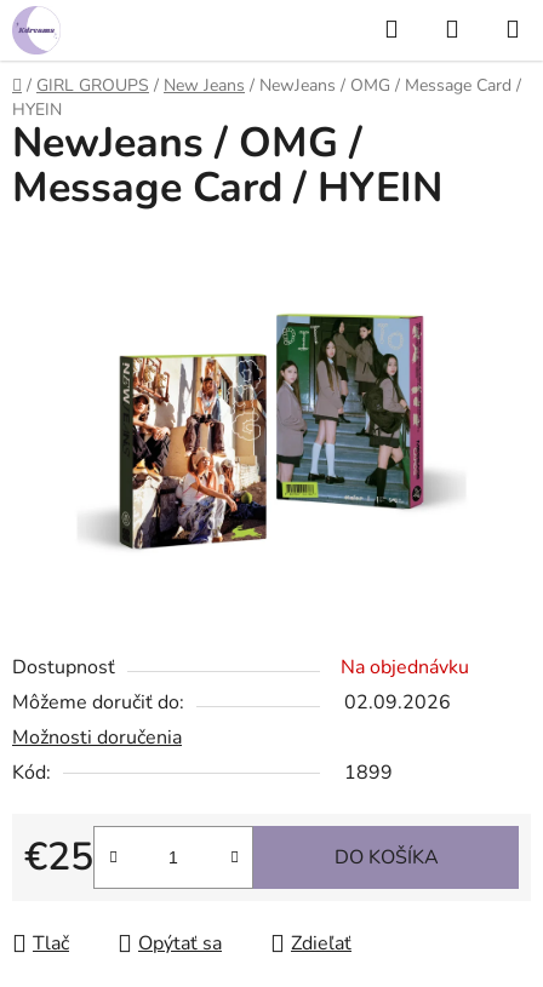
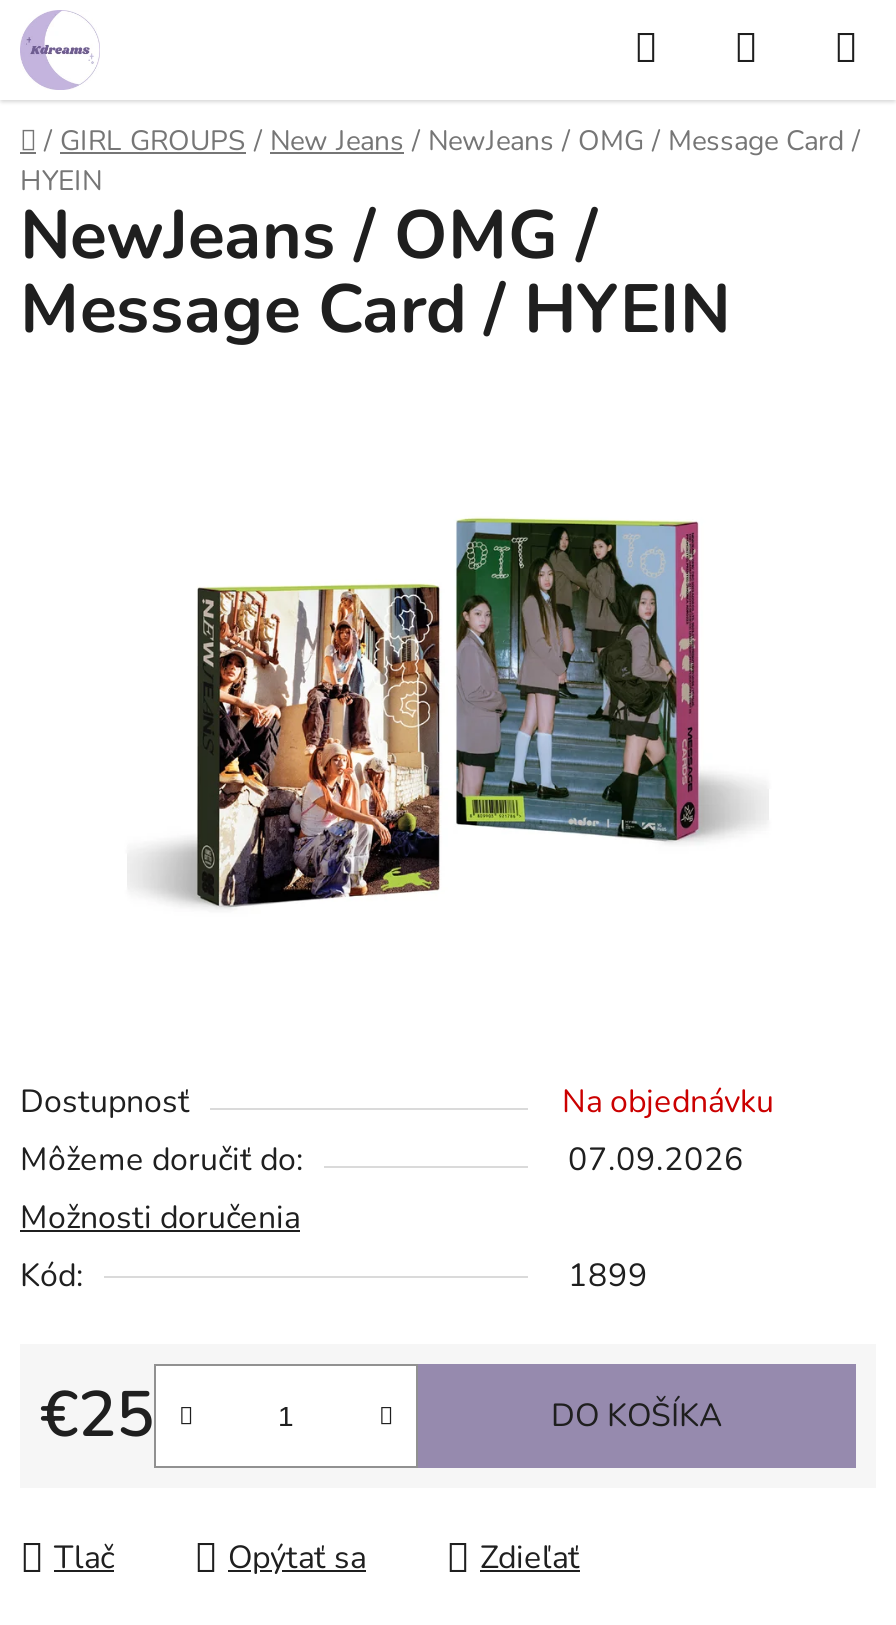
- 02.09.2026
+ 07.09.2026
